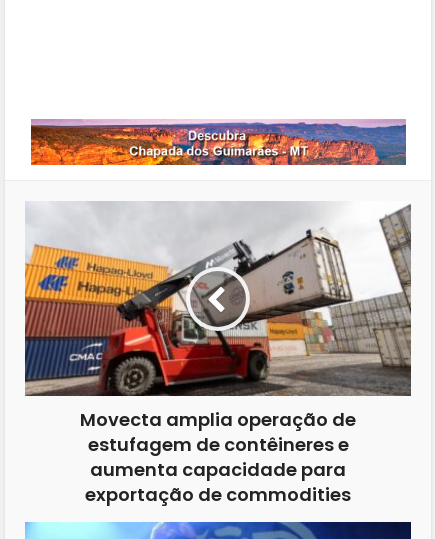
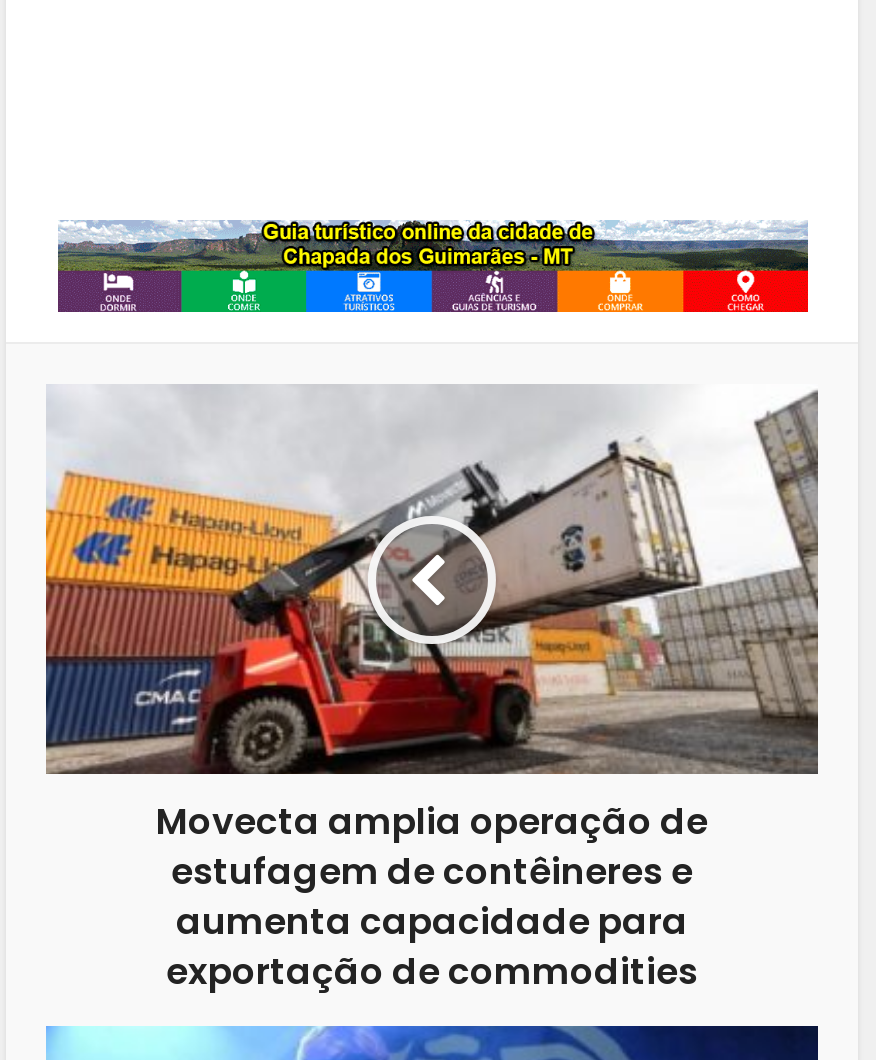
- [image]
+ [image]
